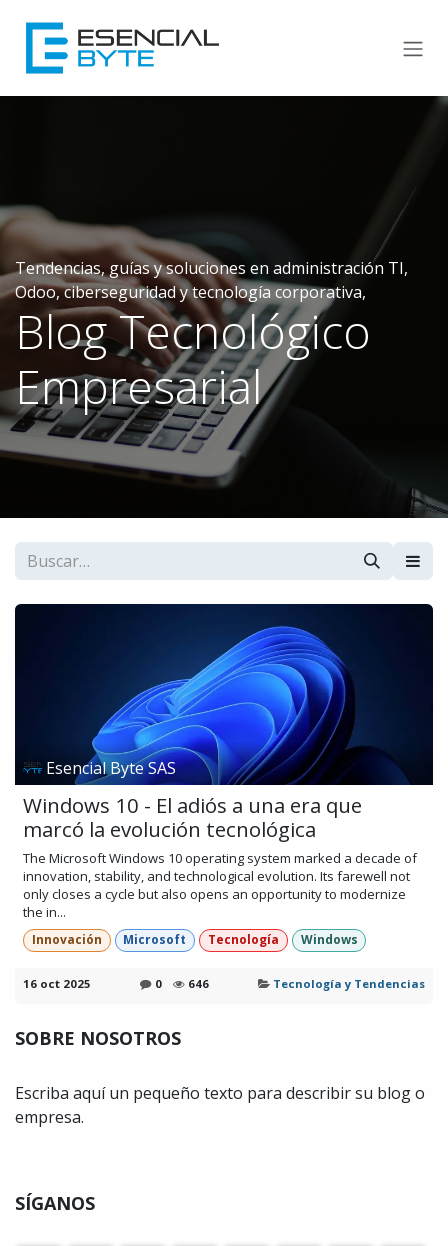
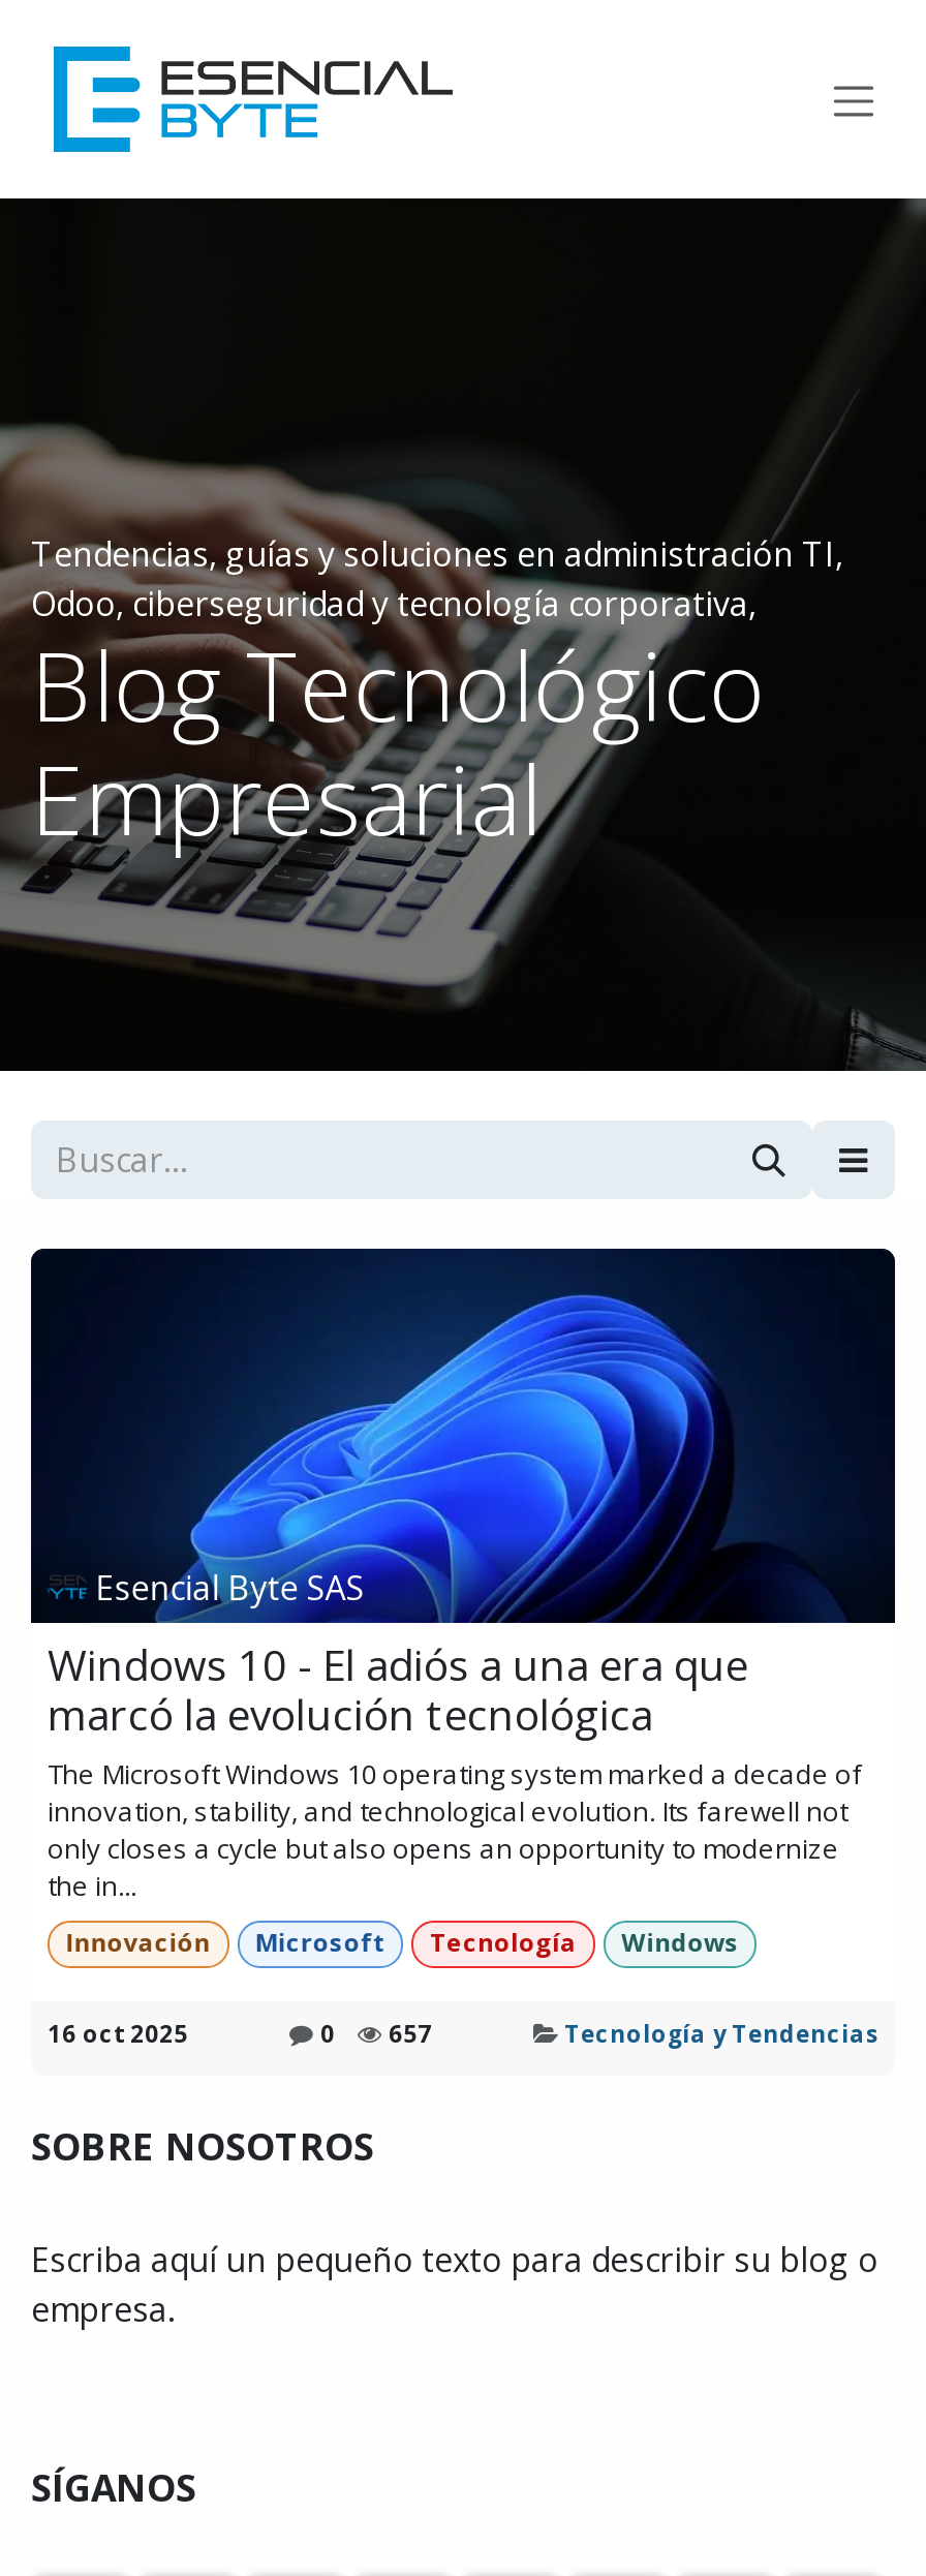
- 0 646
+ 0 657
